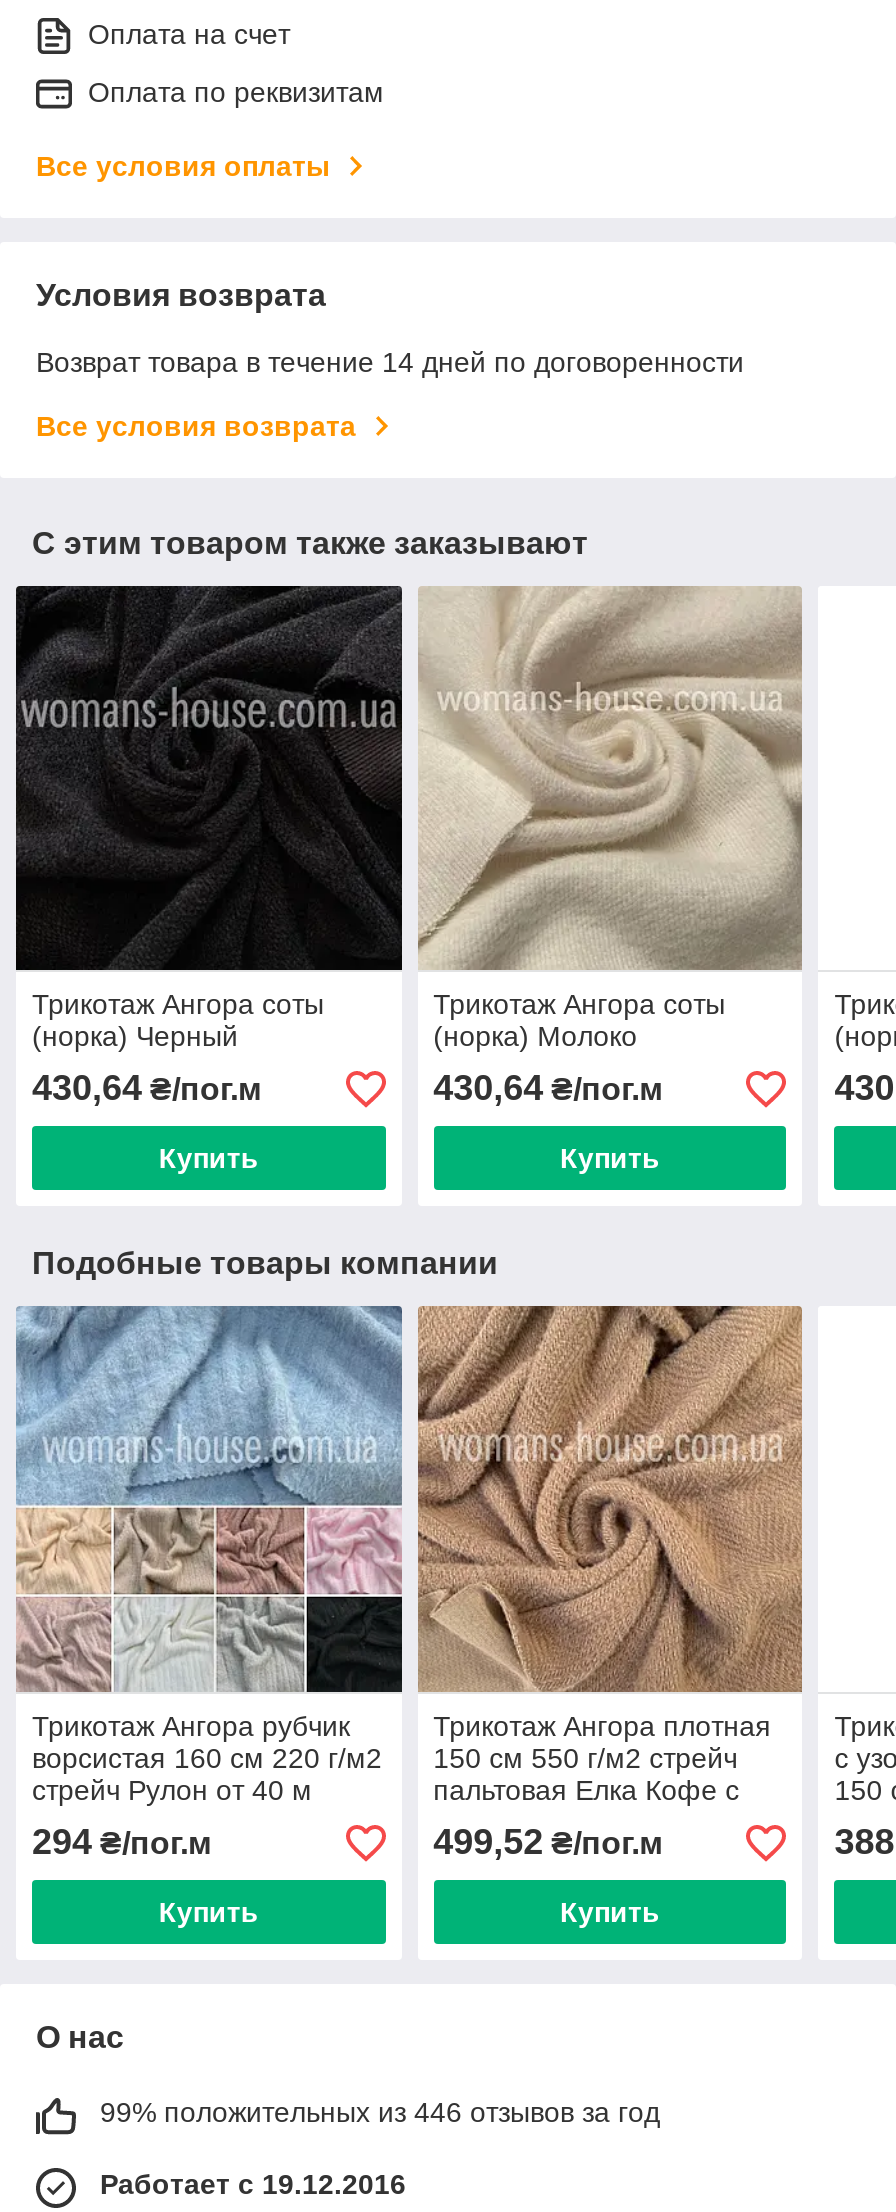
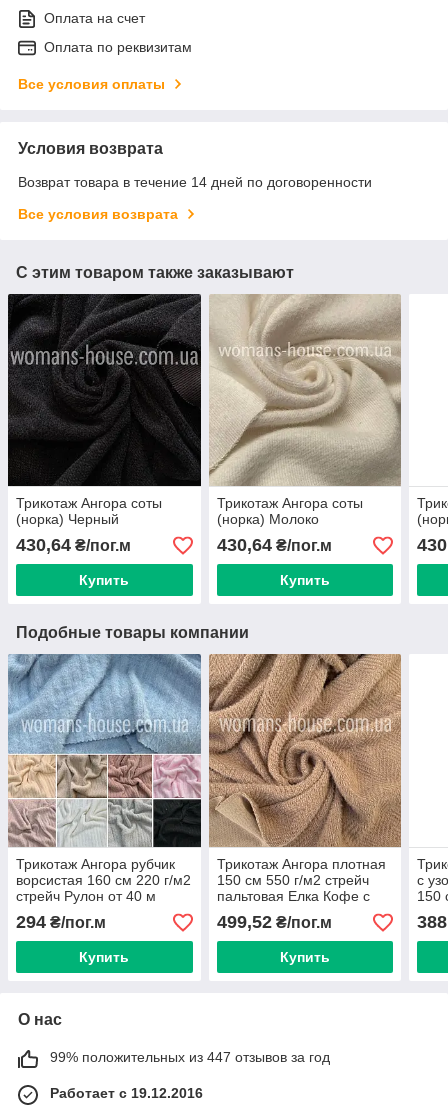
- 99% положительных из 446 отзывов за год
+ 99% положительных из 447 отзывов за год
